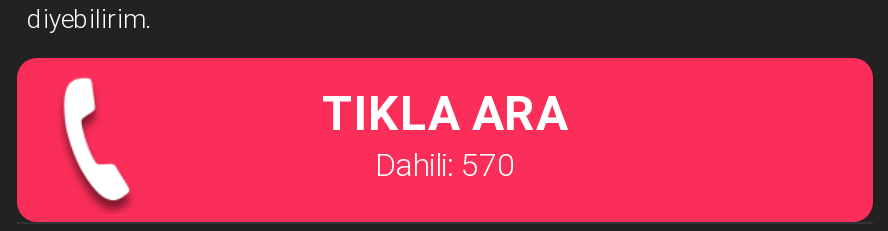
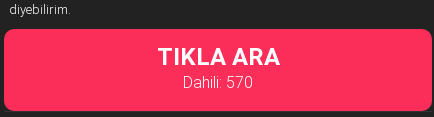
- [image]
